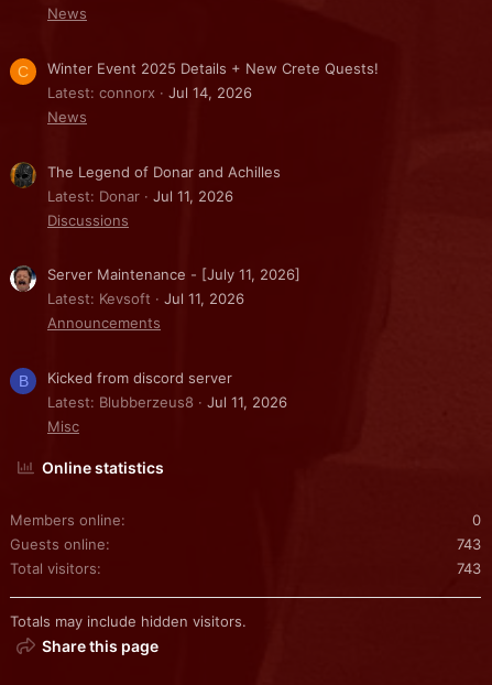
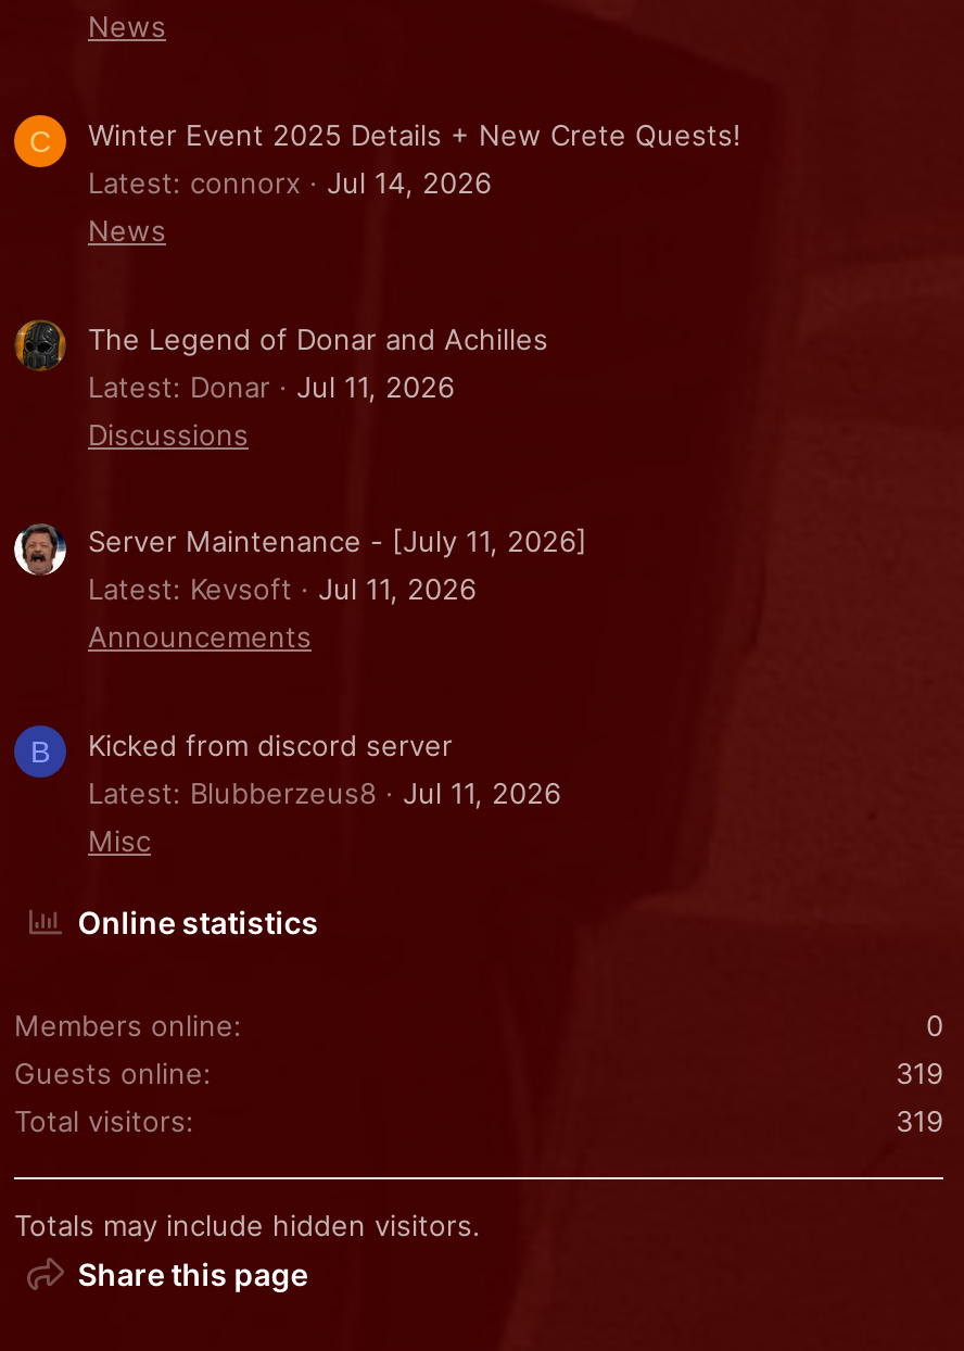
- 743
+ 319

- 743
+ 319
